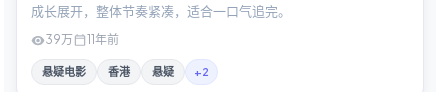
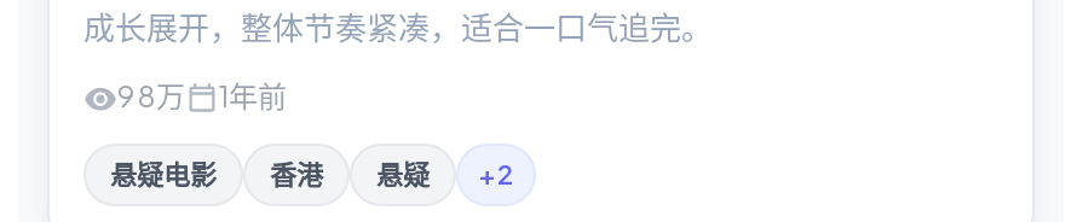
- 39万
+ 98万

- 11年前
+ 1年前
